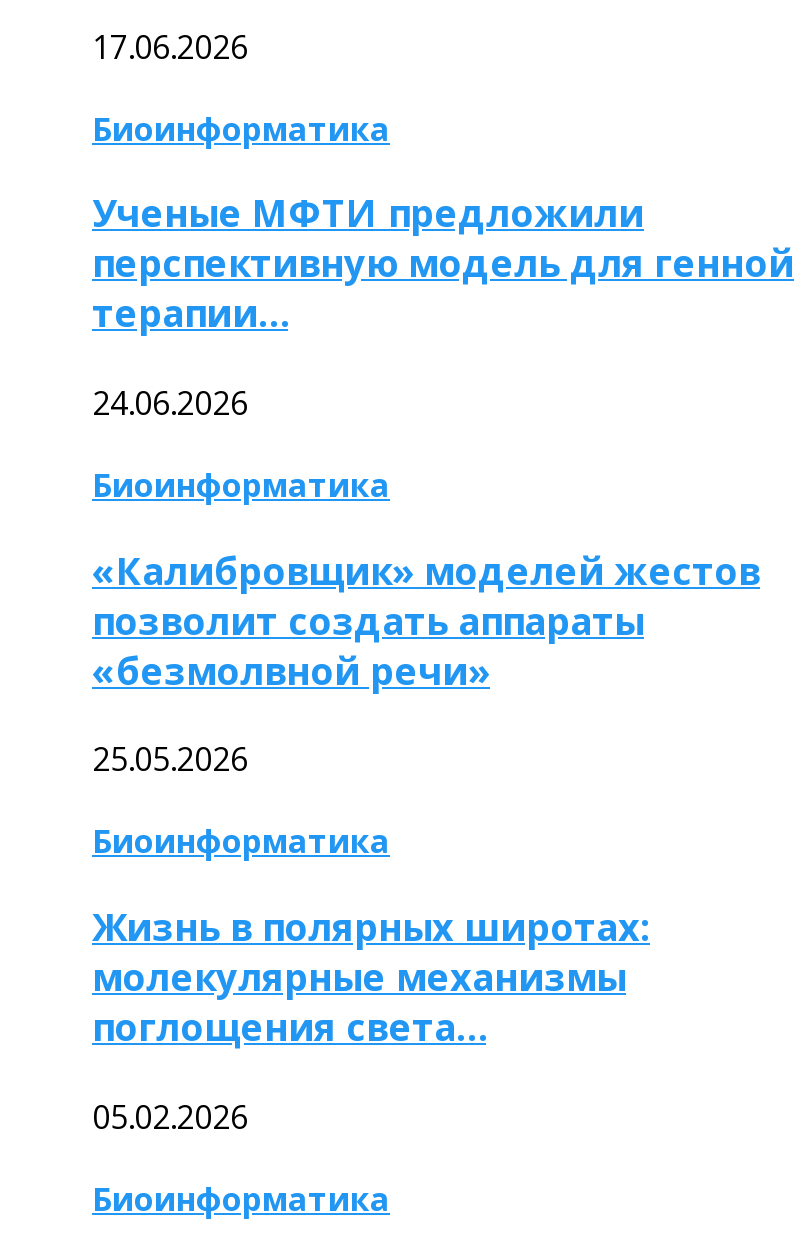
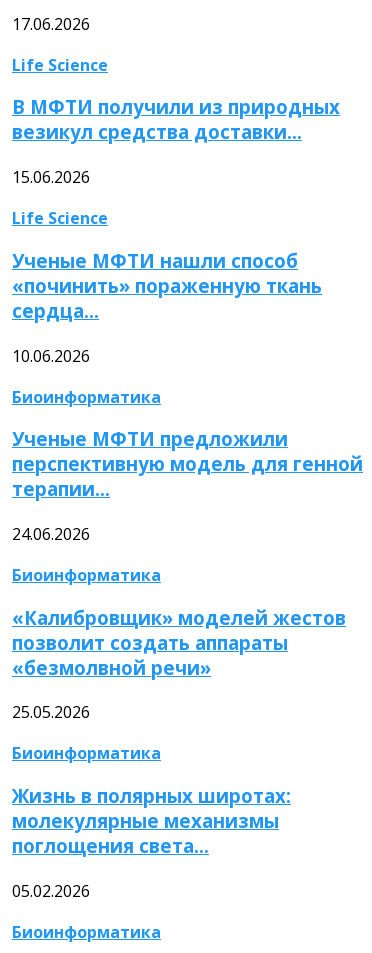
+ Life Science
+ В МФТИ получили из природных
+ везикул средства доставки…
+ 15.06.2026
+ Life Science
+ Ученые МФТИ нашли способ
+ «починить» пораженную ткань
+ сердца…
+ 10.06.2026
